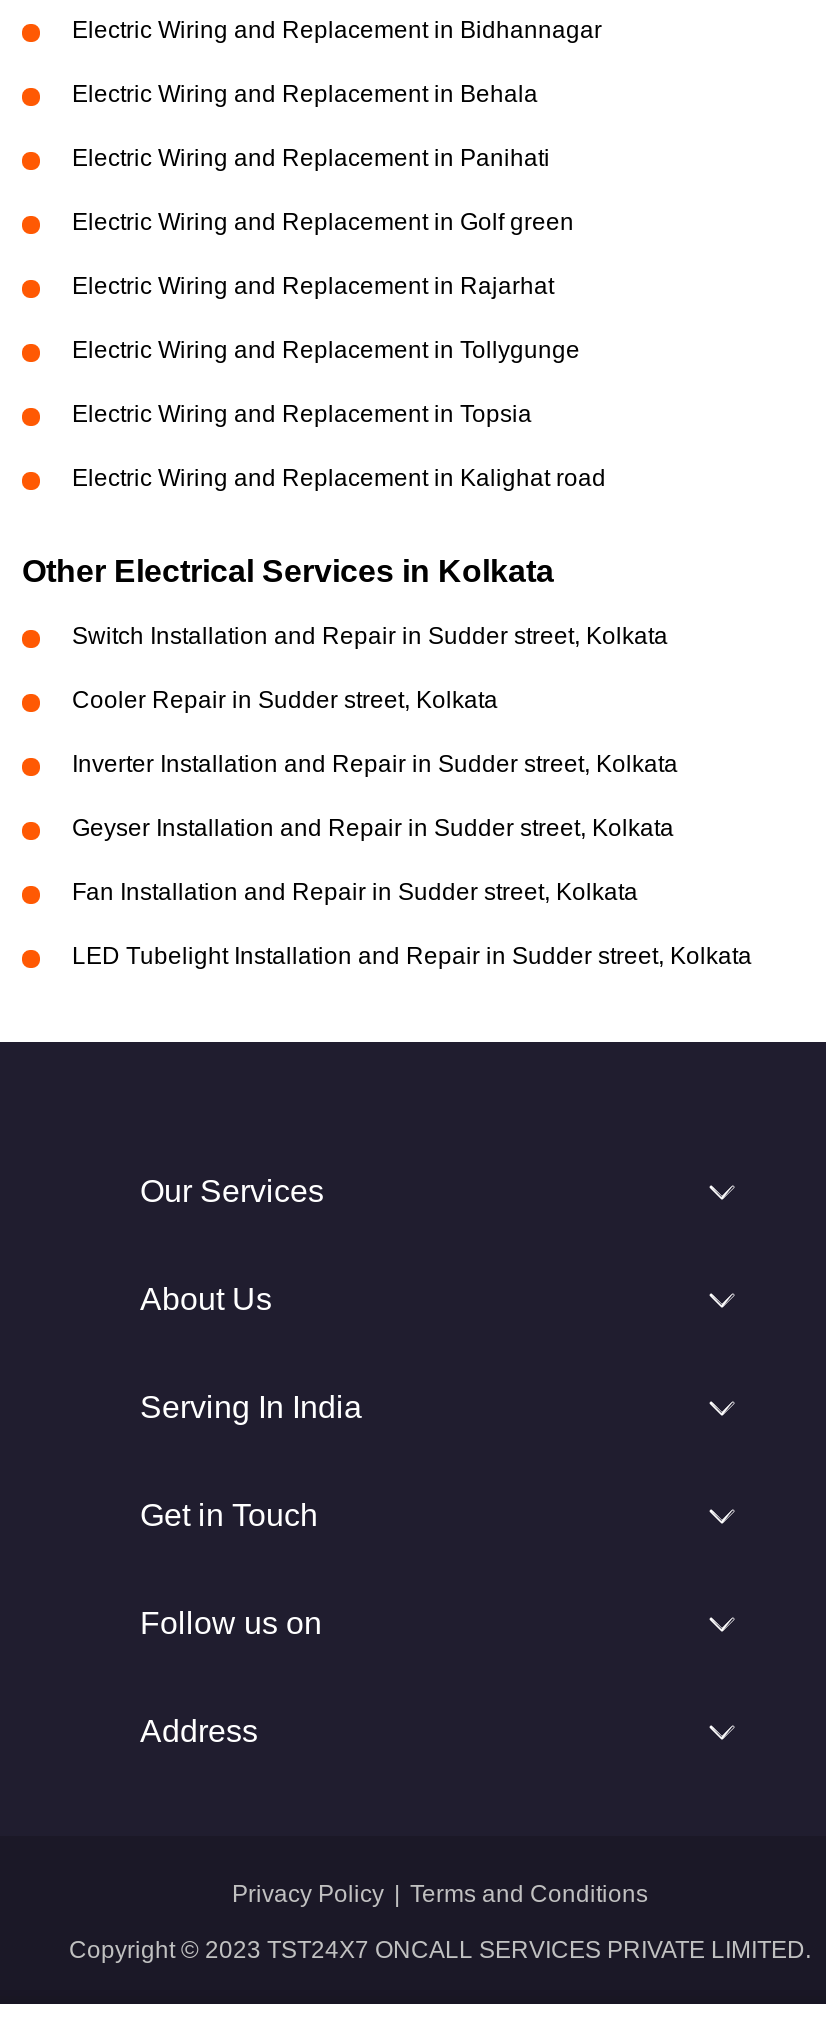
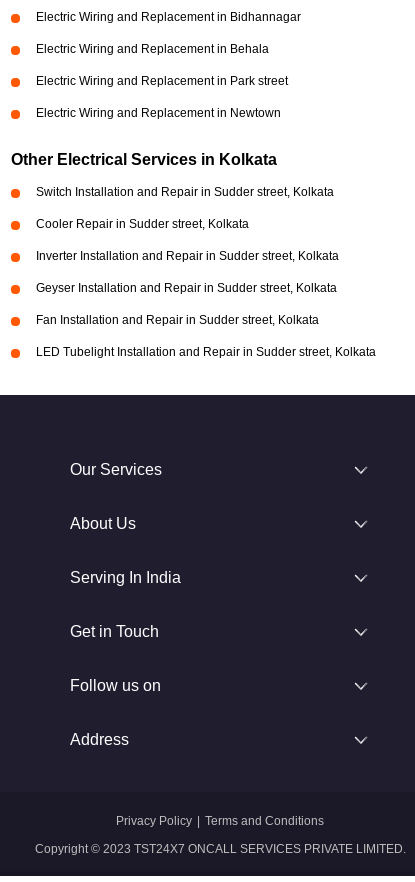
- Electric Wiring and Replacement in Panihati
- Electric Wiring and Replacement in Golf green
- Electric Wiring and Replacement in Rajarhat
- Electric Wiring and Replacement in Tollygunge
- Electric Wiring and Replacement in Topsia
- Electric Wiring and Replacement in Kalighat road
+ Electric Wiring and Replacement in Park street
+ Electric Wiring and Replacement in Newtown
